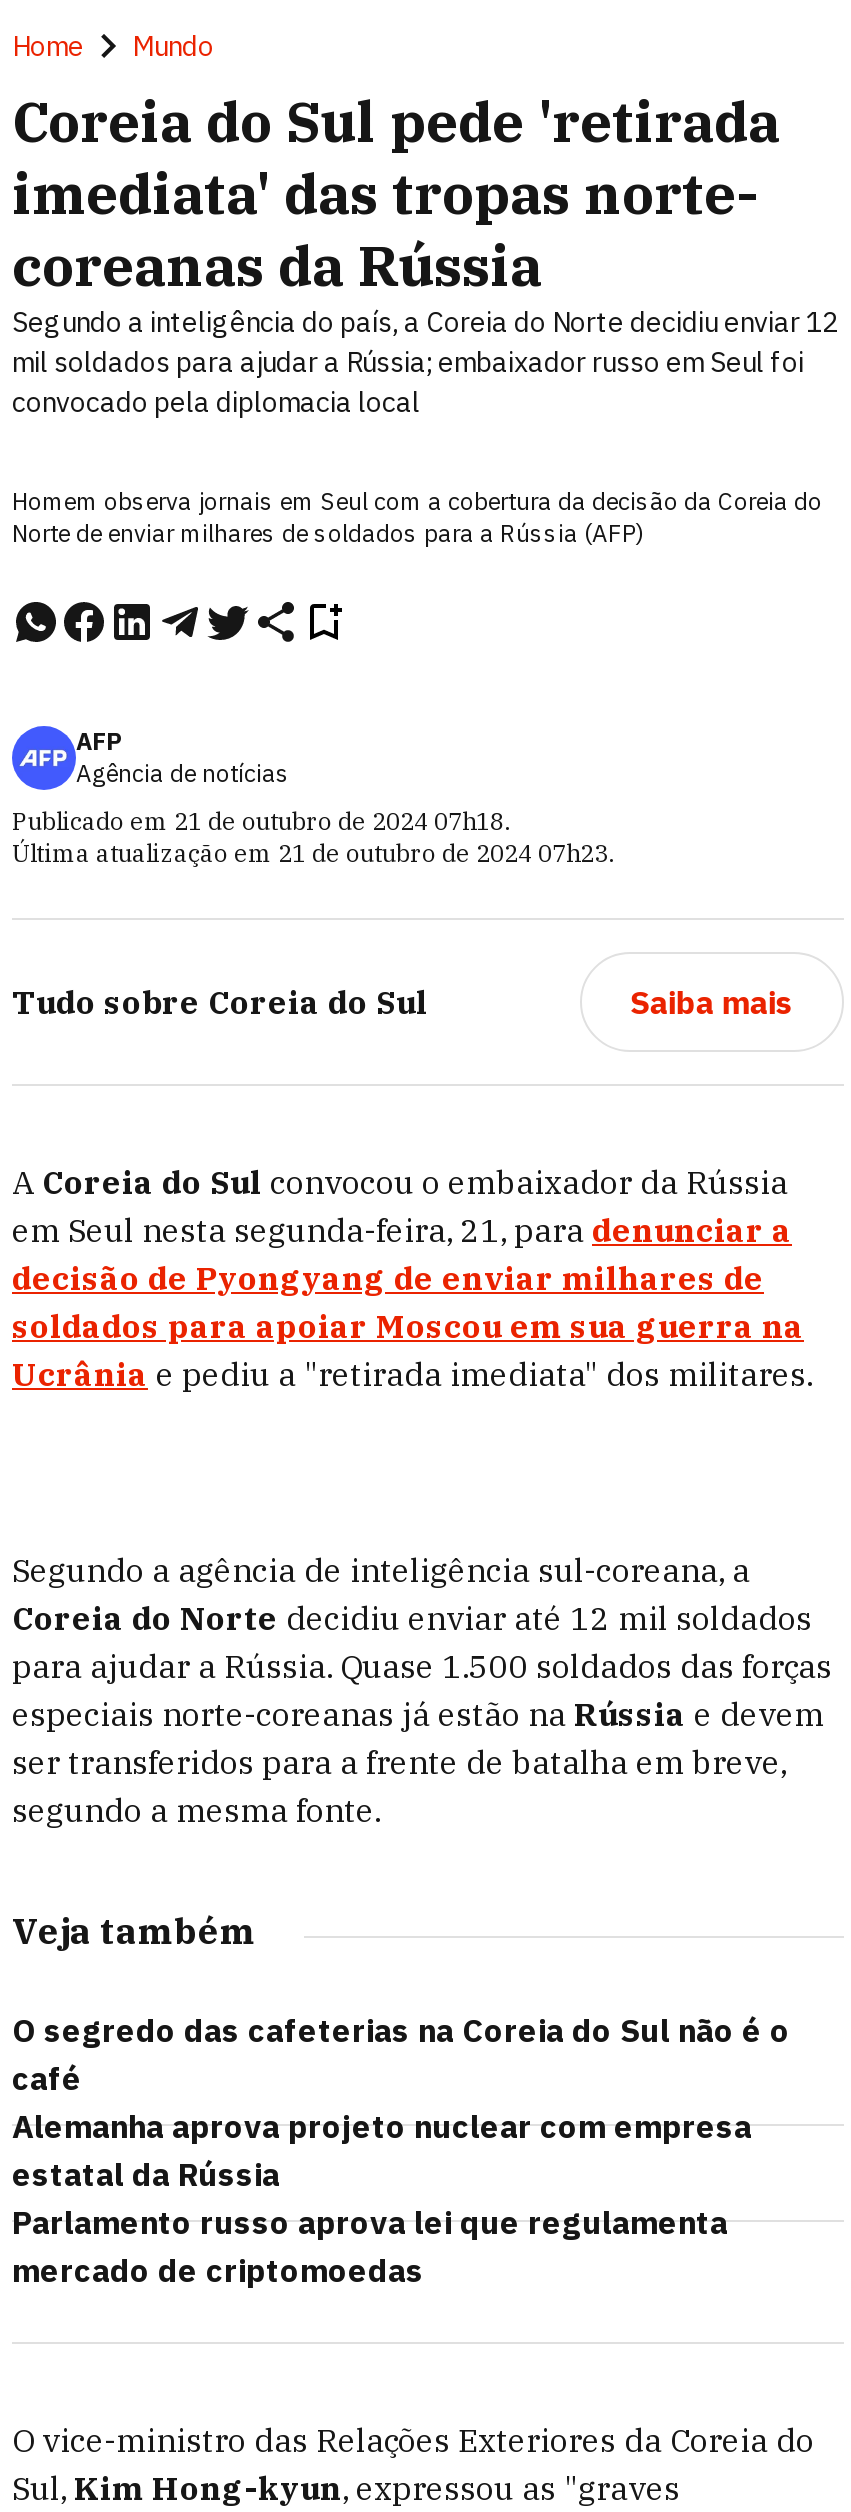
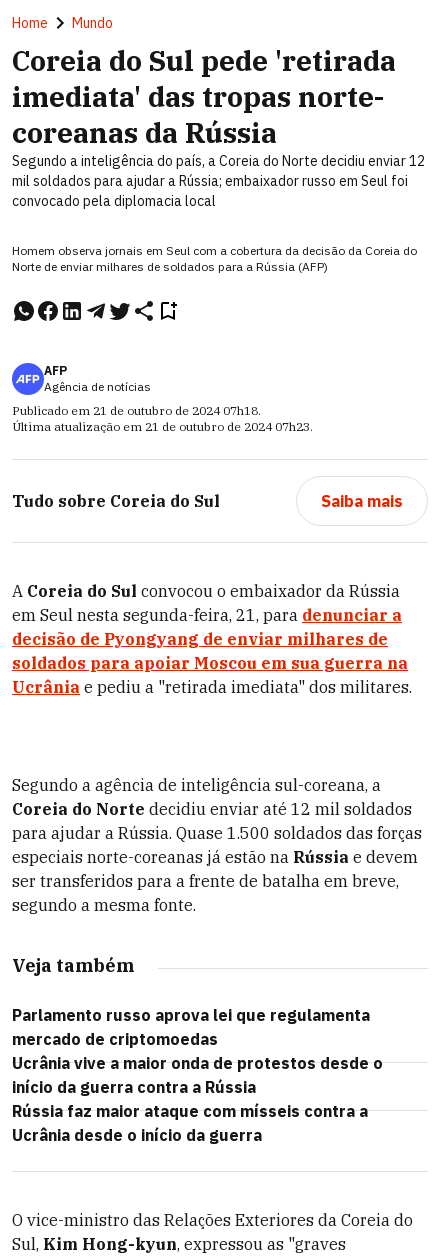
- O segredo das cafeterias na Coreia do Sul não é o
- café
- Alemanha aprova projeto nuclear com empresa
- estatal da Rússia

moved up: Parlamento russo aprova lei que regulamenta | mercado de criptomoedas

+ Ucrânia vive a maior onda de protestos desde o
+ início da guerra contra a Rússia
+ Rússia faz maior ataque com mísseis contra a
+ Ucrânia desde o início da guerra
